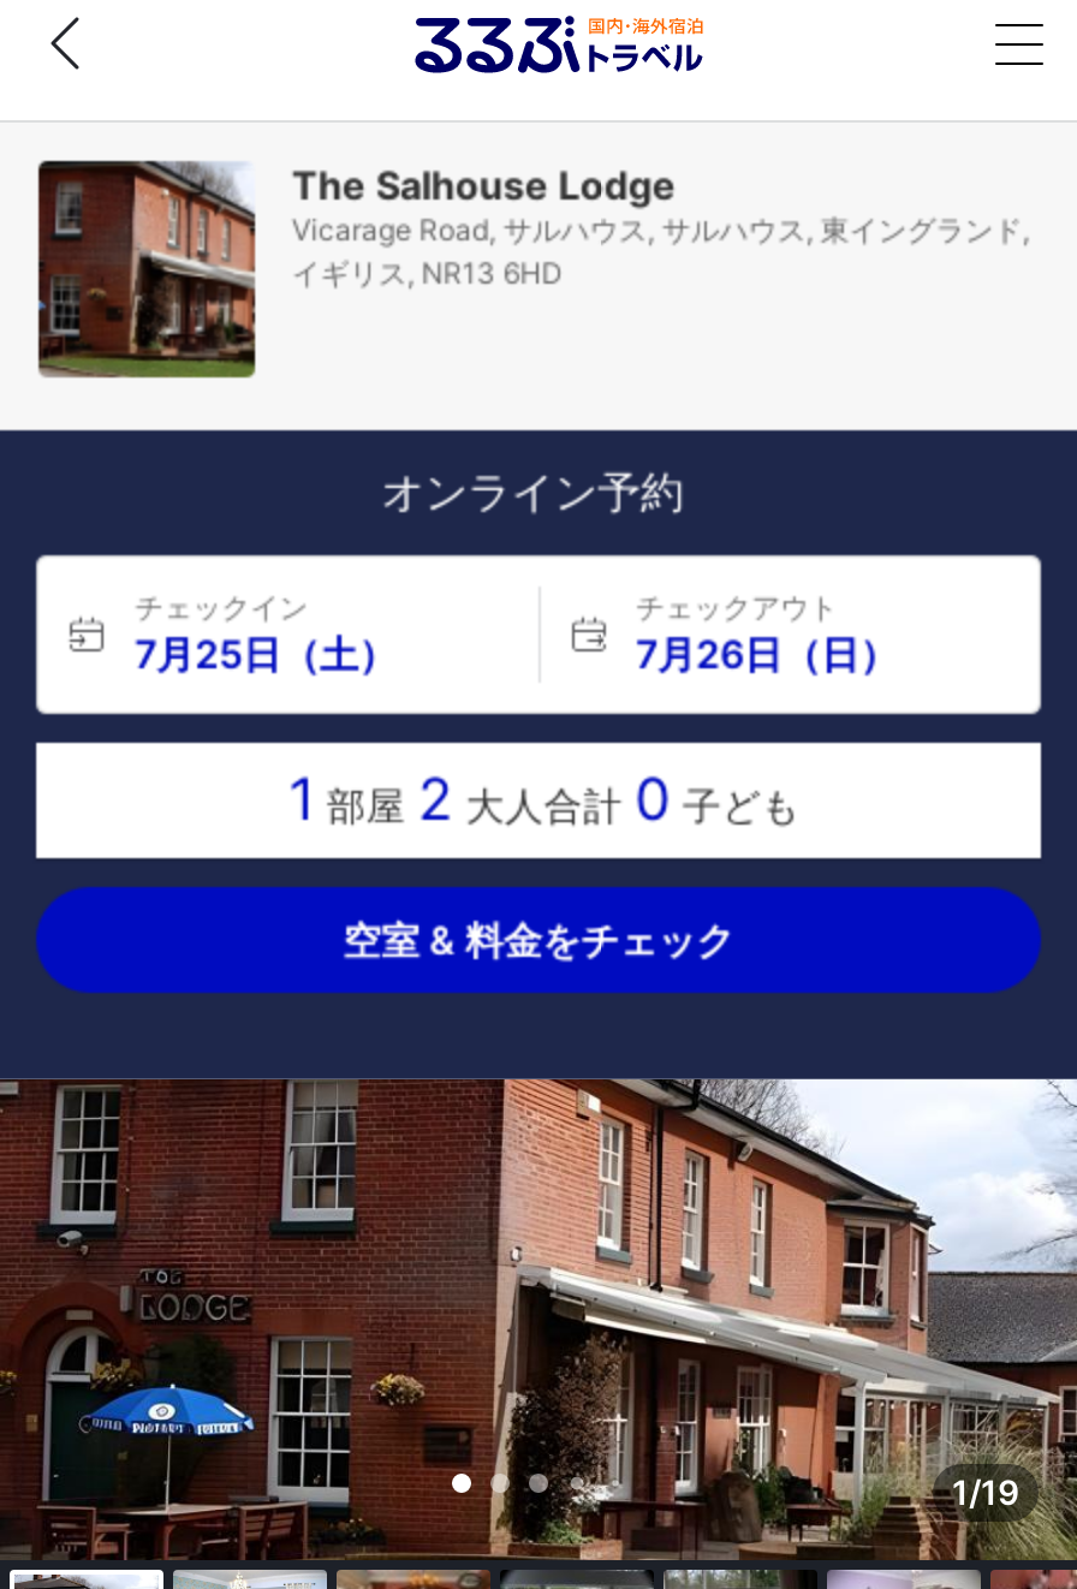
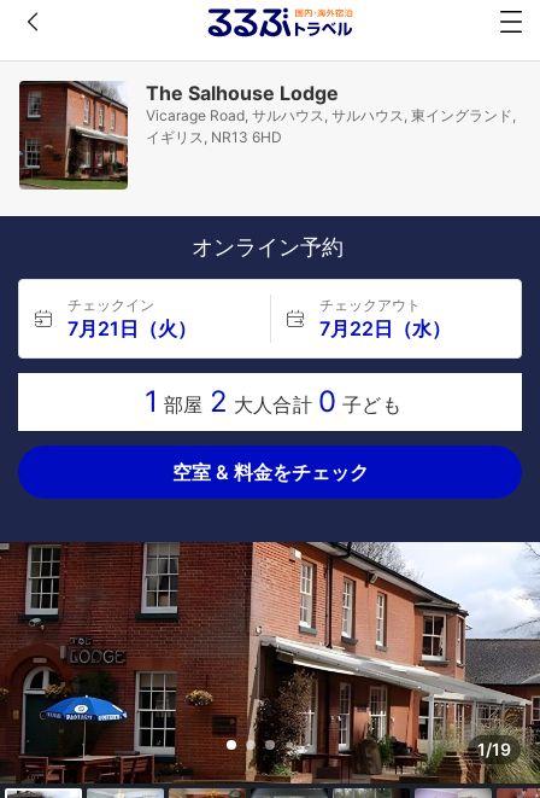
- 7月25日（土）
+ 7月21日（火）

- 7月26日（日）
+ 7月22日（水）
